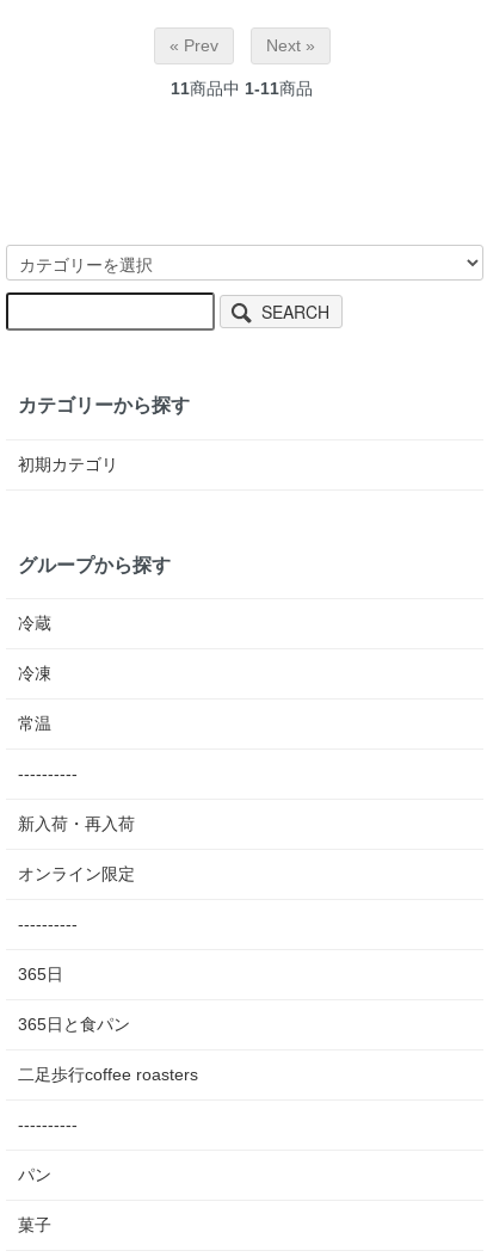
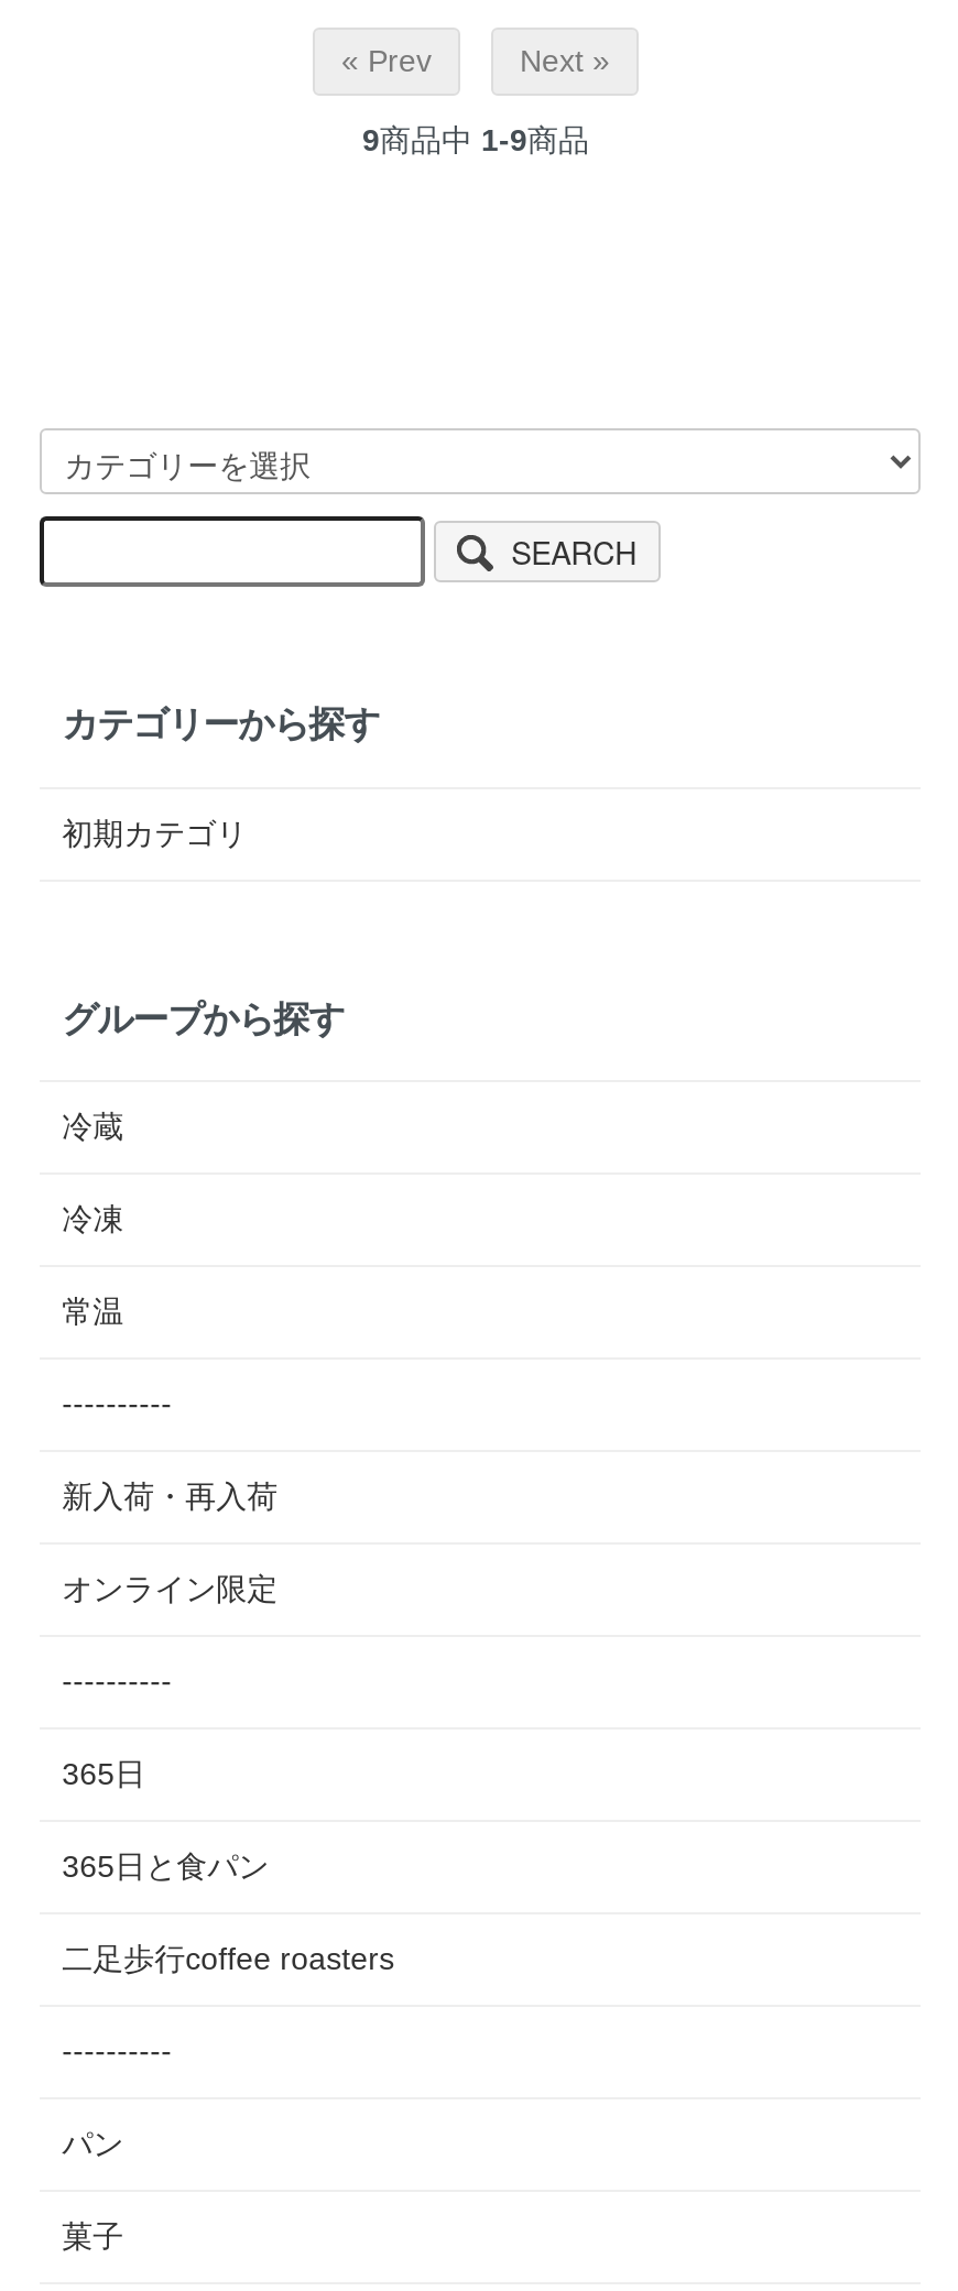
- 11商品中 1-11商品
+ 9商品中 1-9商品
